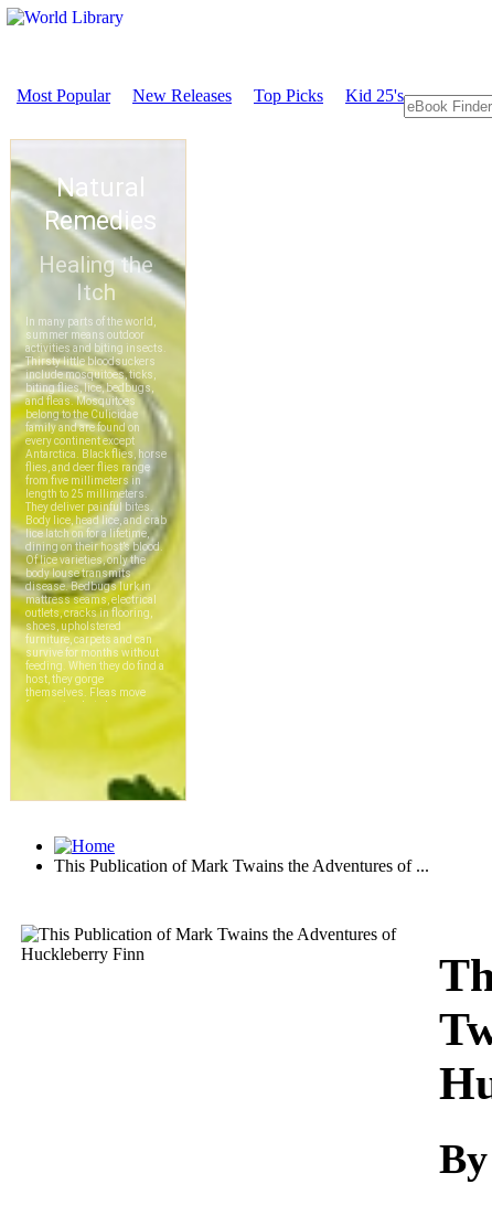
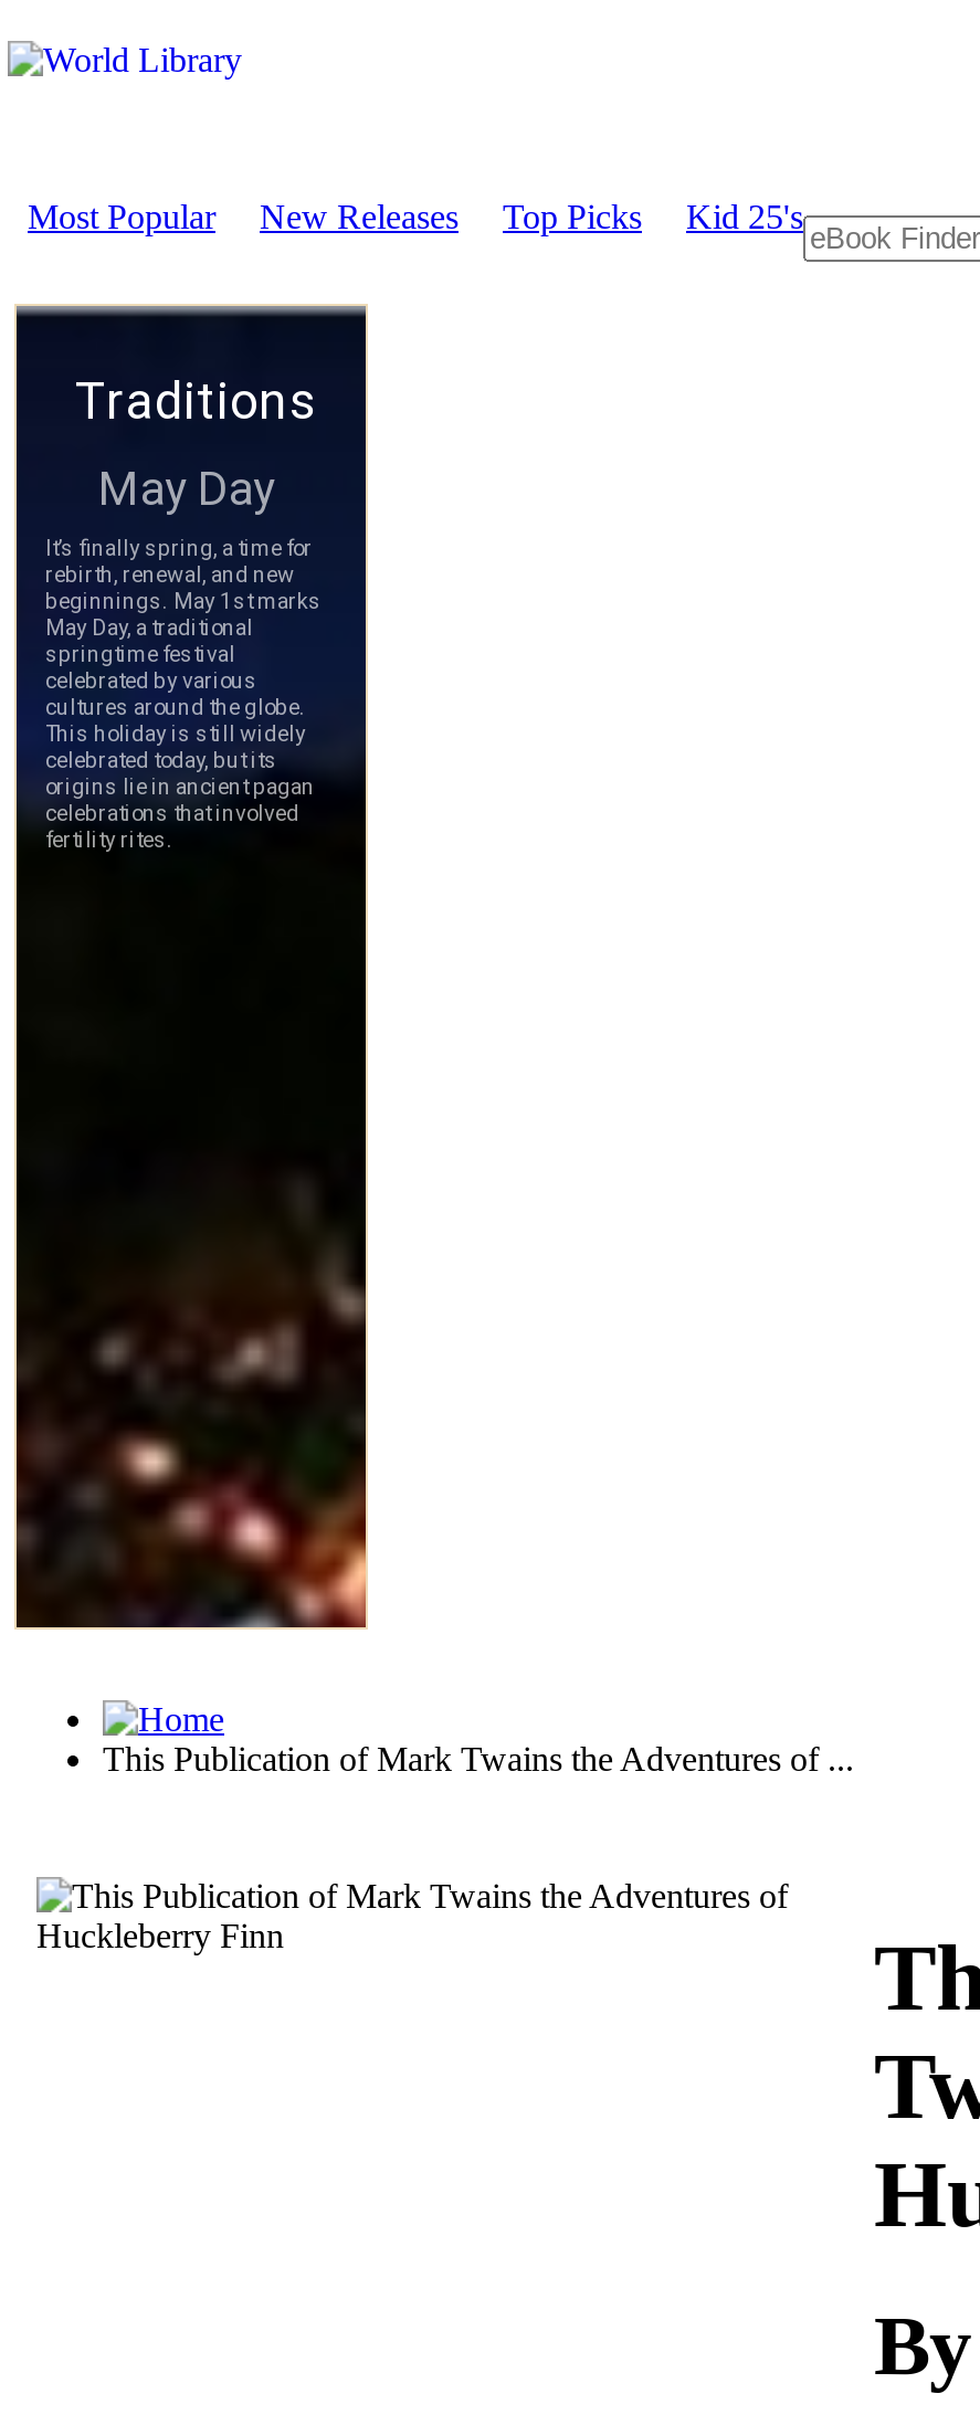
- [image]
+ [image]
